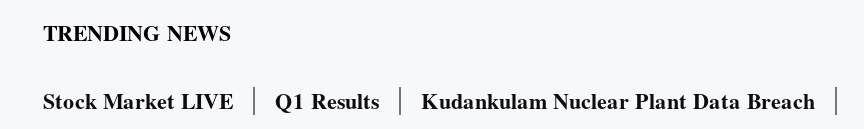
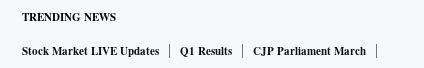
- Stock Market LIVE
+ Stock Market LIVE Updates

- Kudankulam Nuclear Plant Data Breach
+ CJP Parliament March
